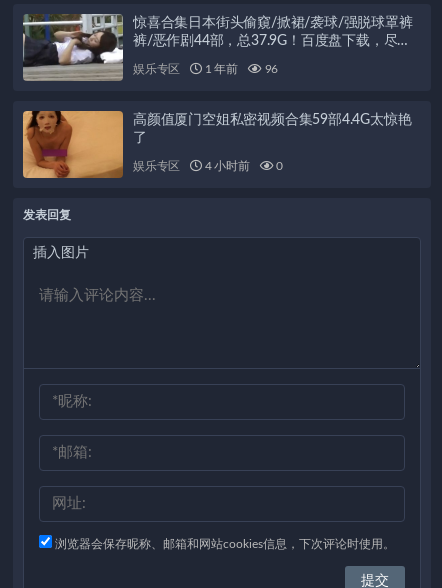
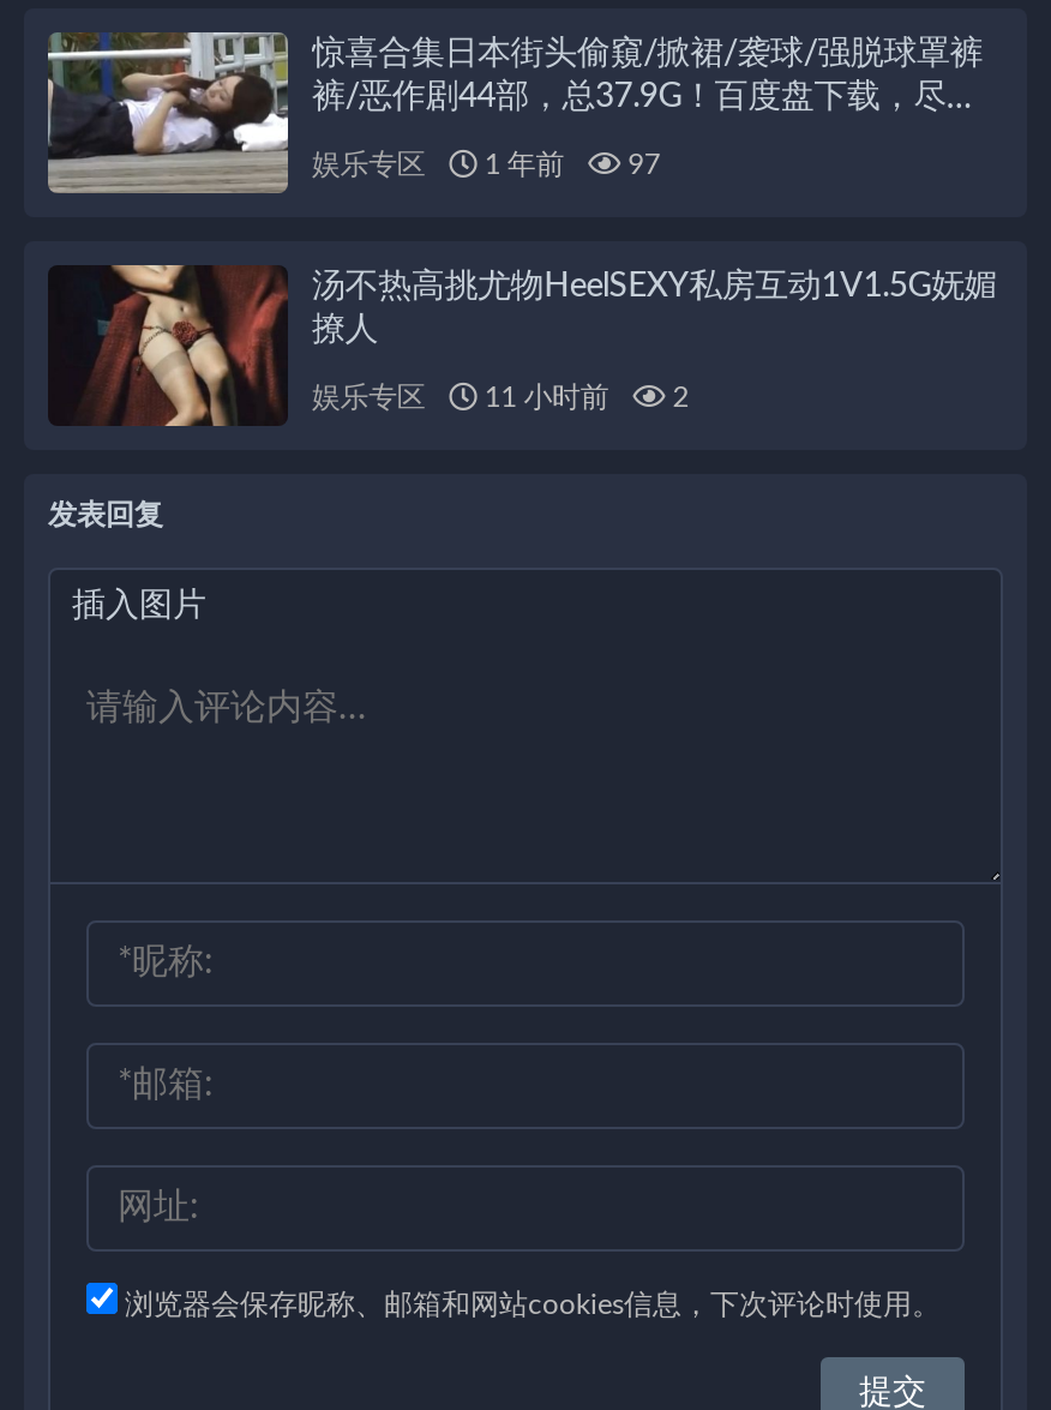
- 娱乐专区 1 年前 96
+ 娱乐专区 1 年前 97

- [image]
- 高颜值厦门空姐私密视频合集59部4.4G太惊艳
- 了
+ [image]
+ 汤不热高挑尤物HeelSEXY私房互动1V1.5G妩媚
+ 撩人

- 4 小时前
+ 11 小时前

- 0
+ 2
